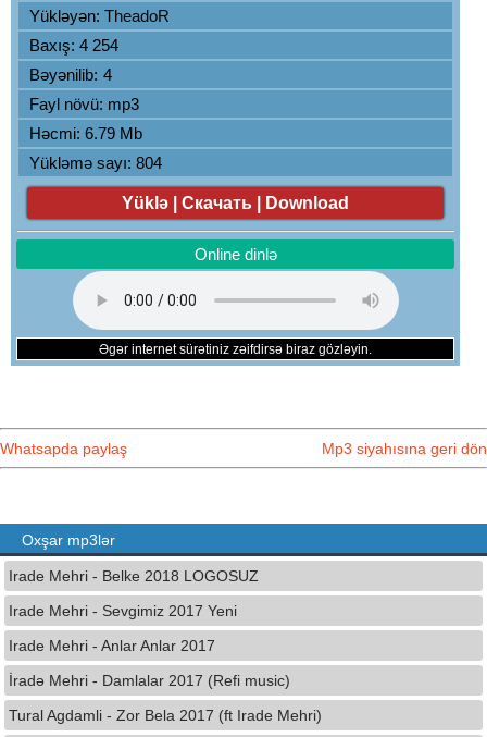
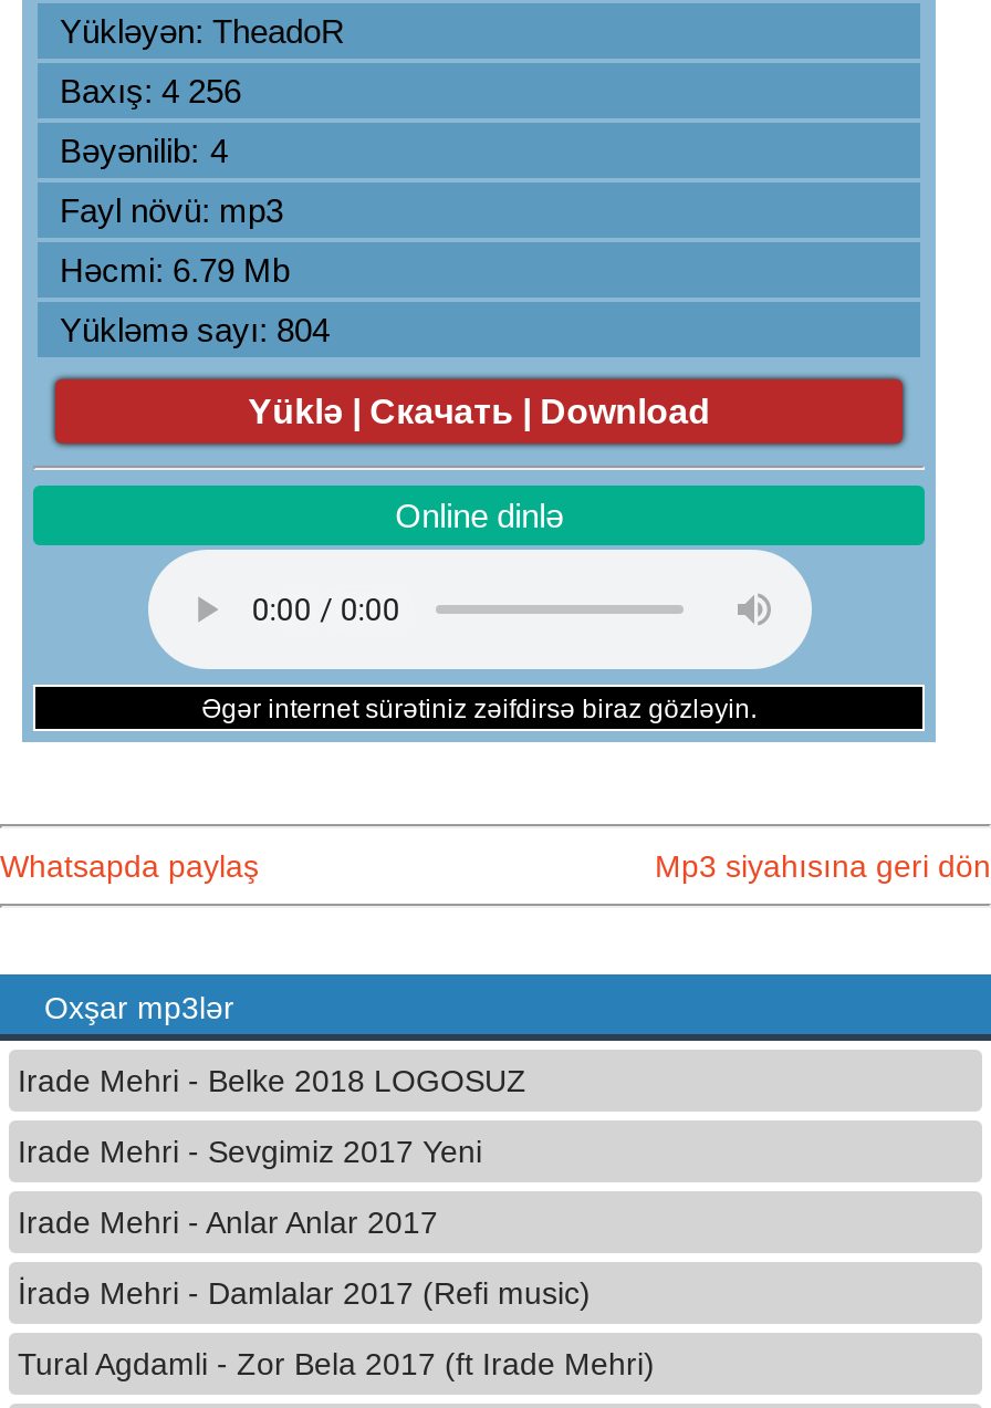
- Baxış: 4 254
+ Baxış: 4 256
